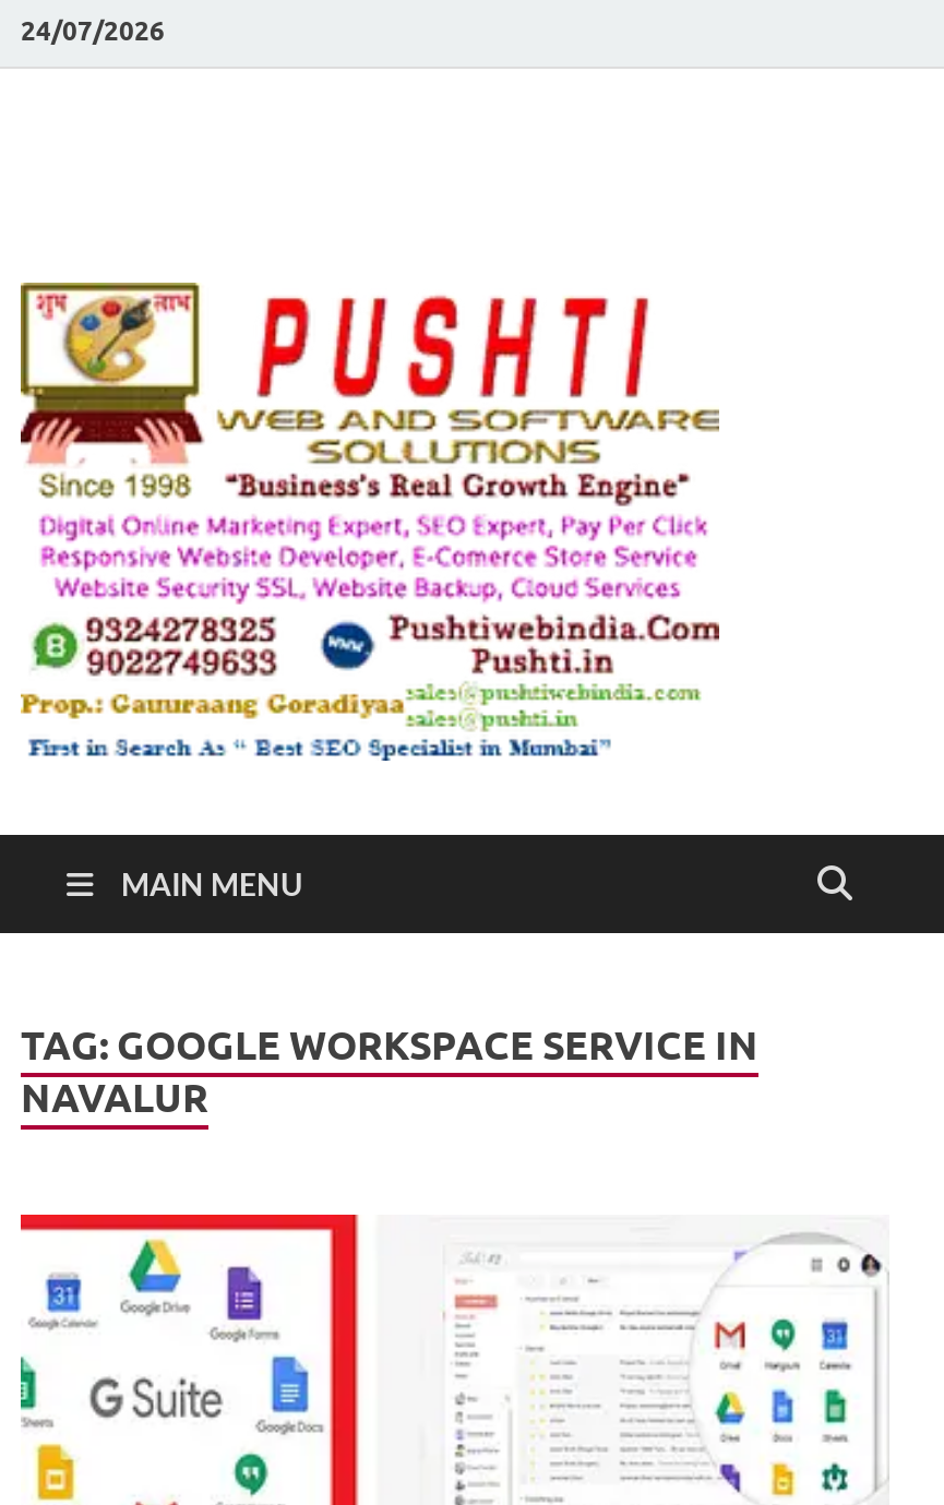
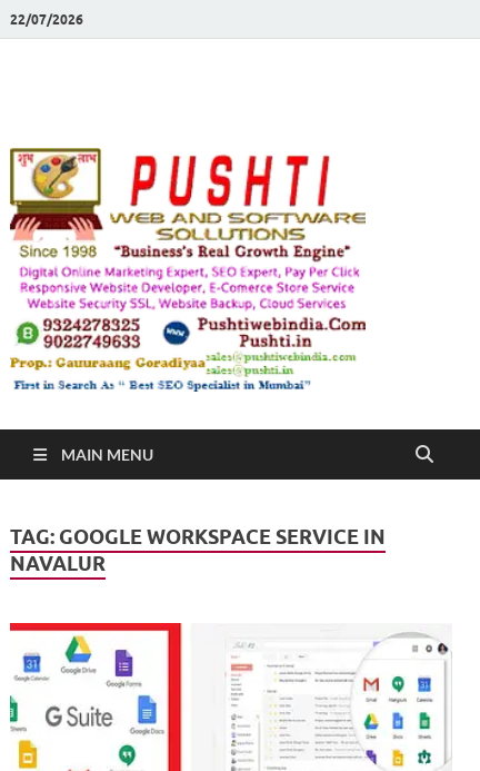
- 24/07/2026
+ 22/07/2026
